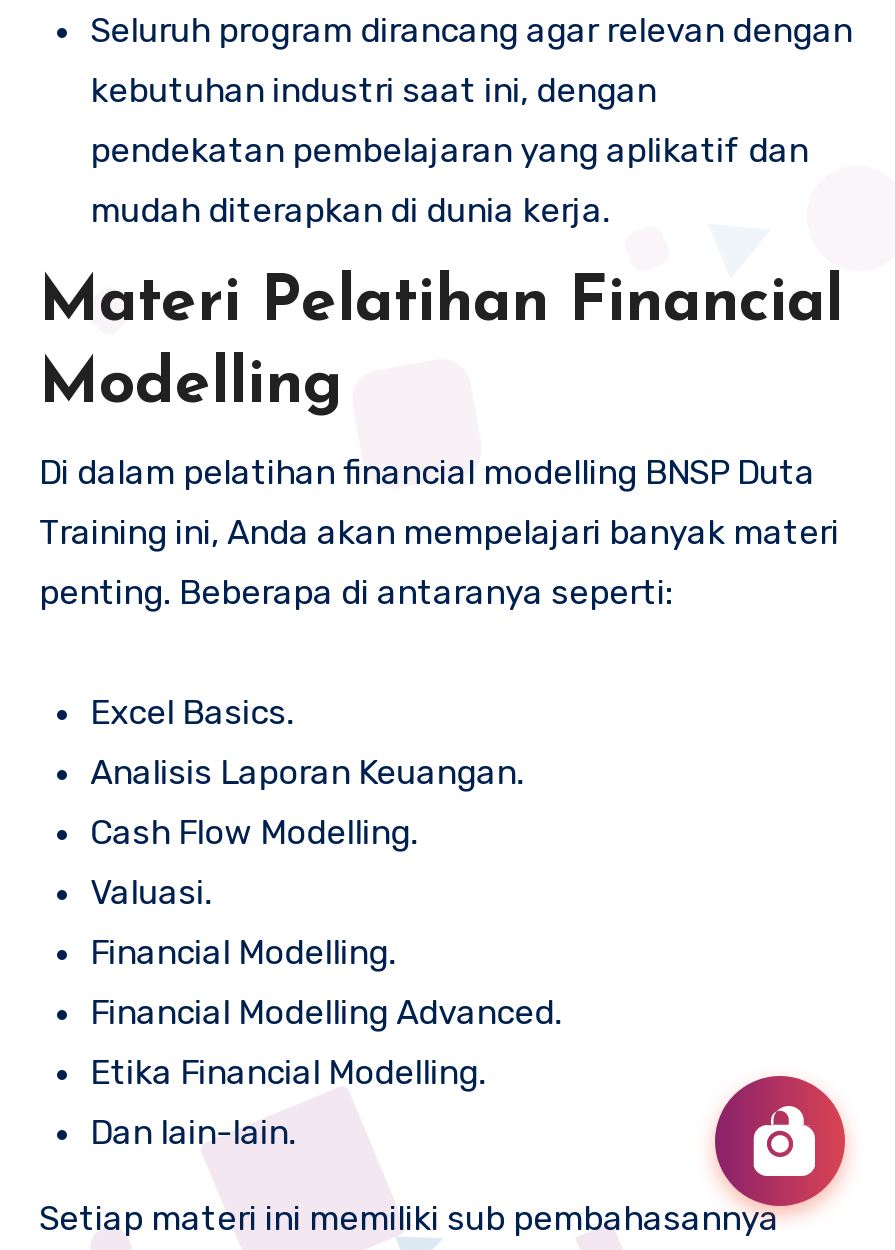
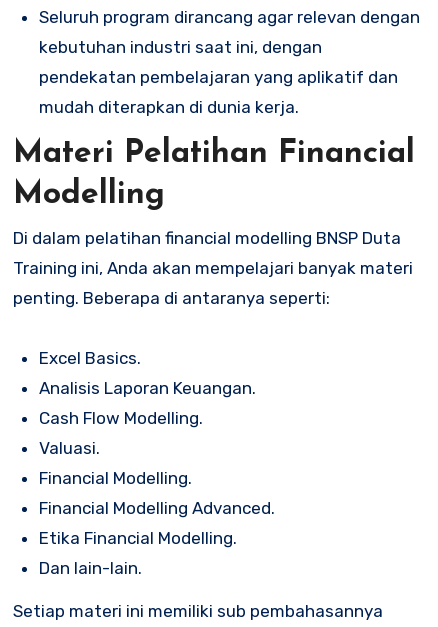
- [image]
